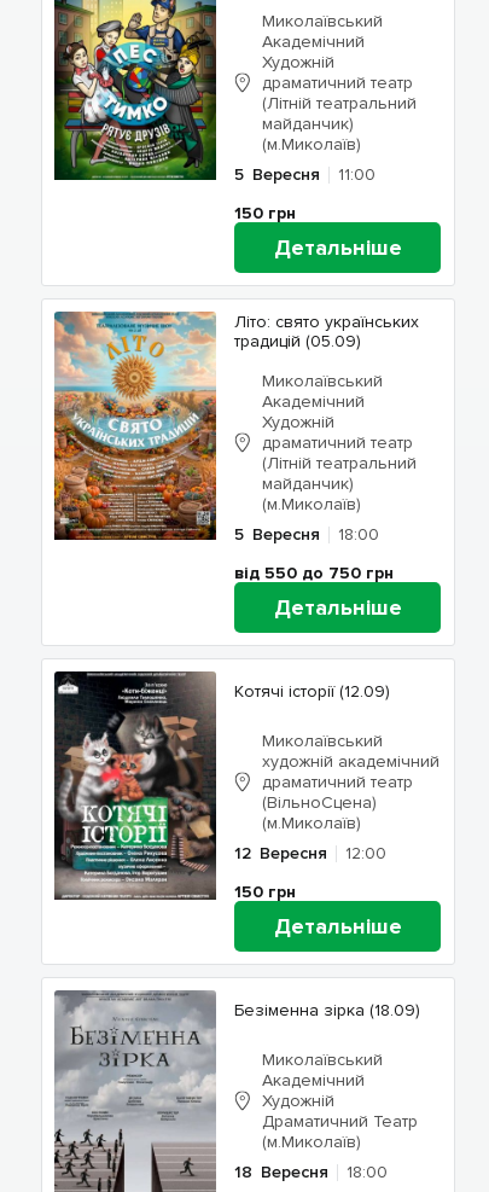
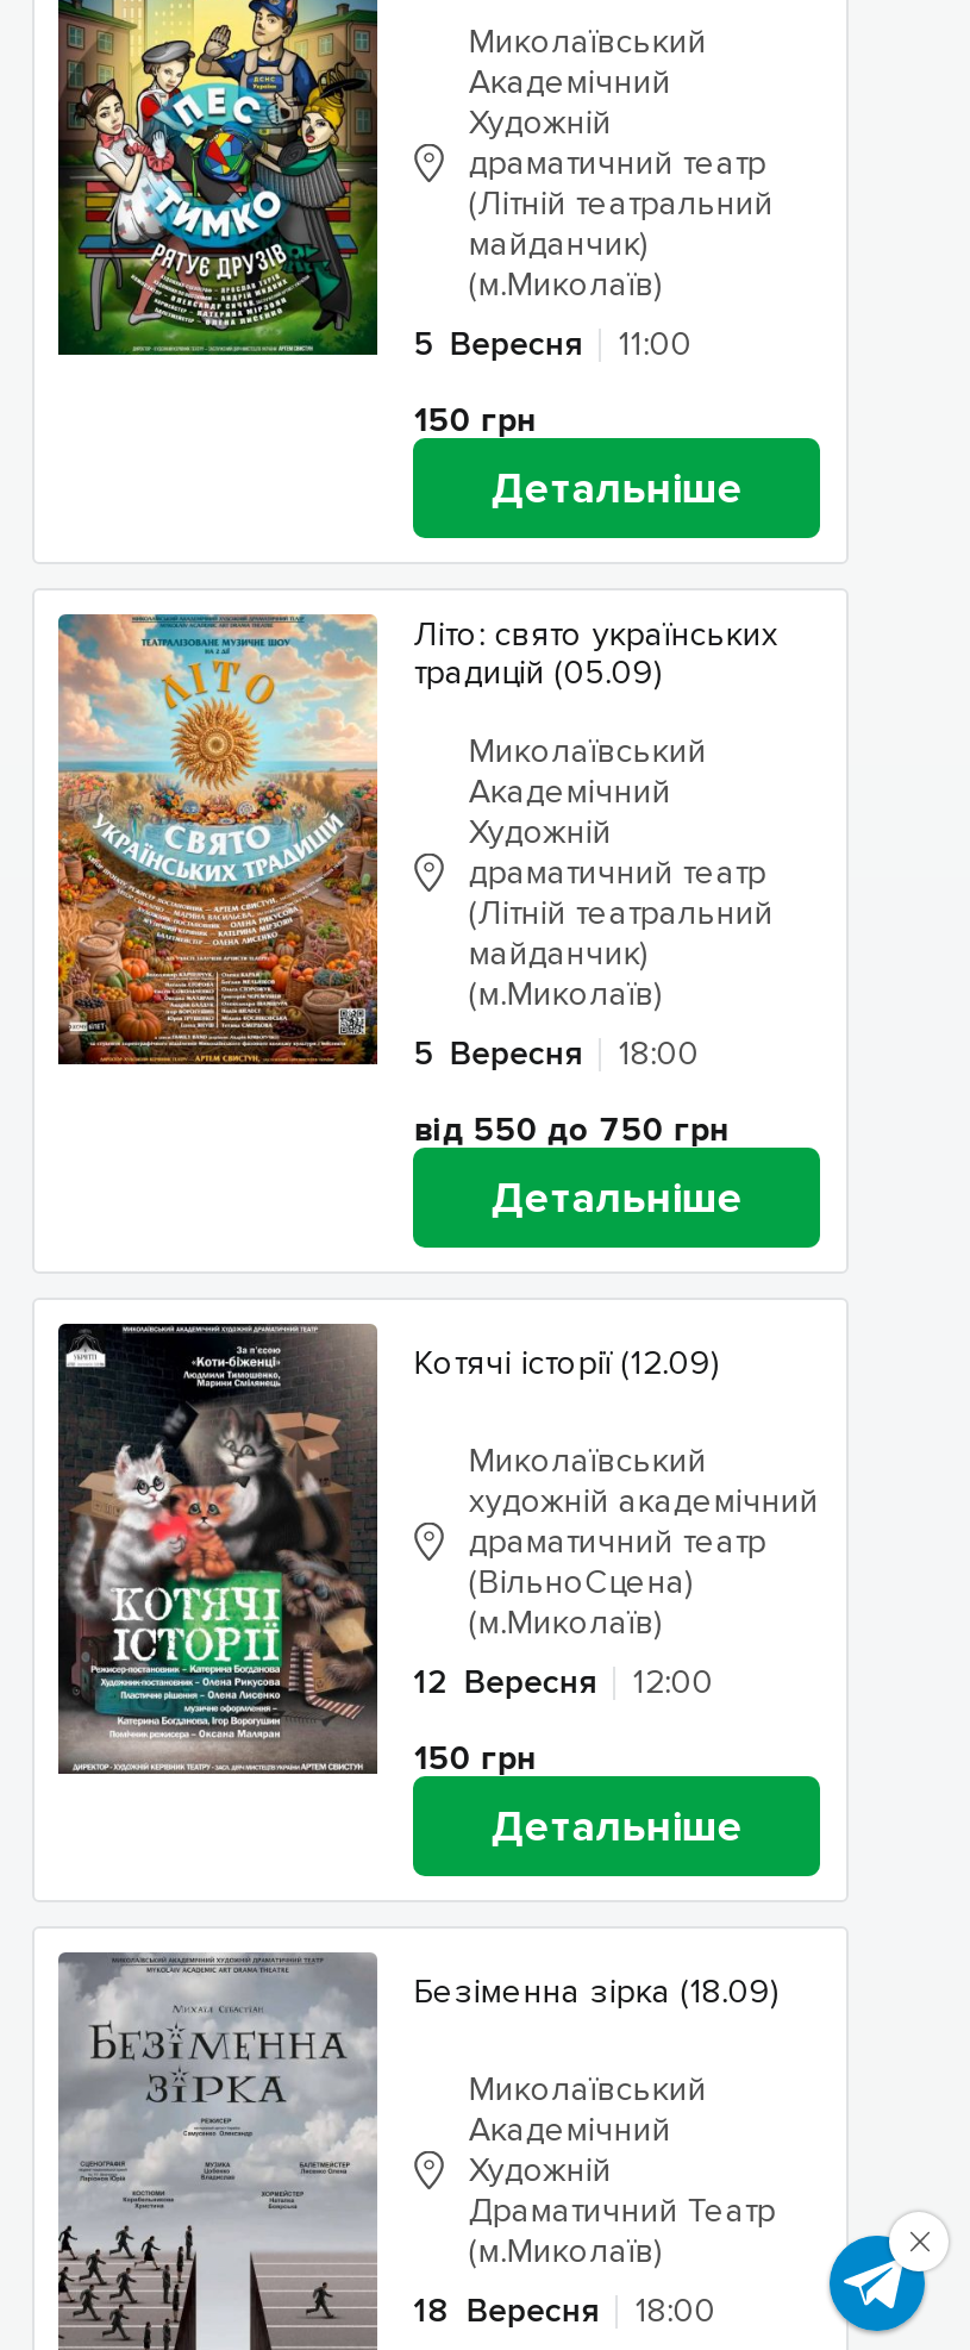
+ [image]
